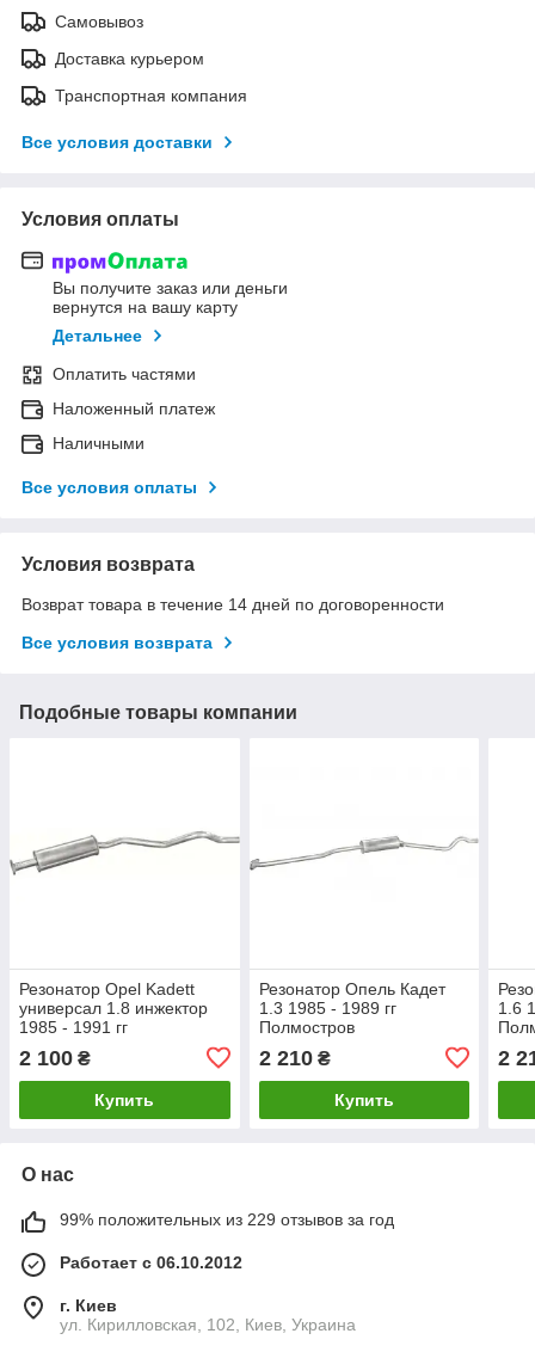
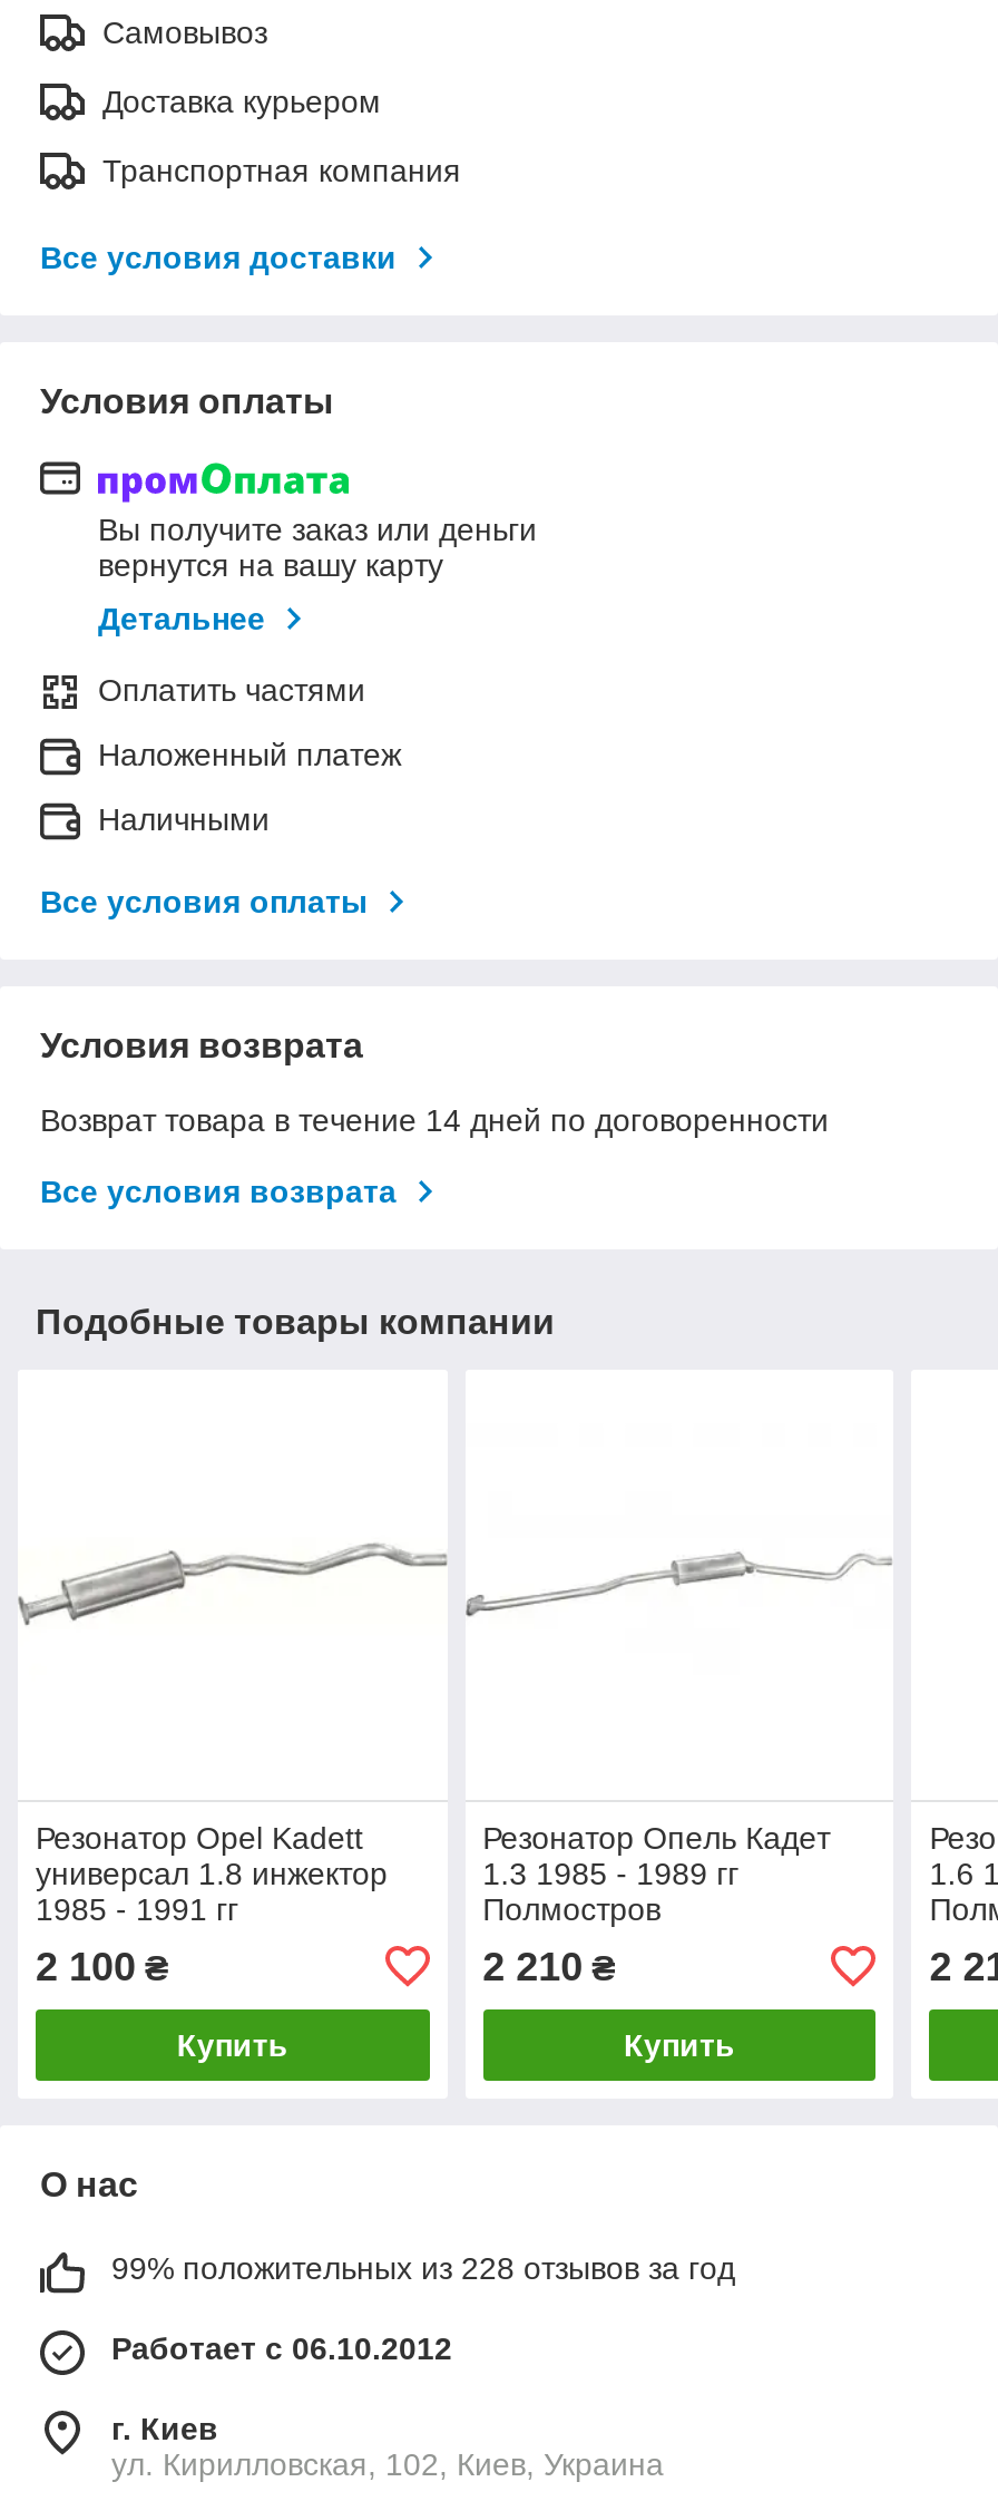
- 99% положительных из 229 отзывов за год
+ 99% положительных из 228 отзывов за год
